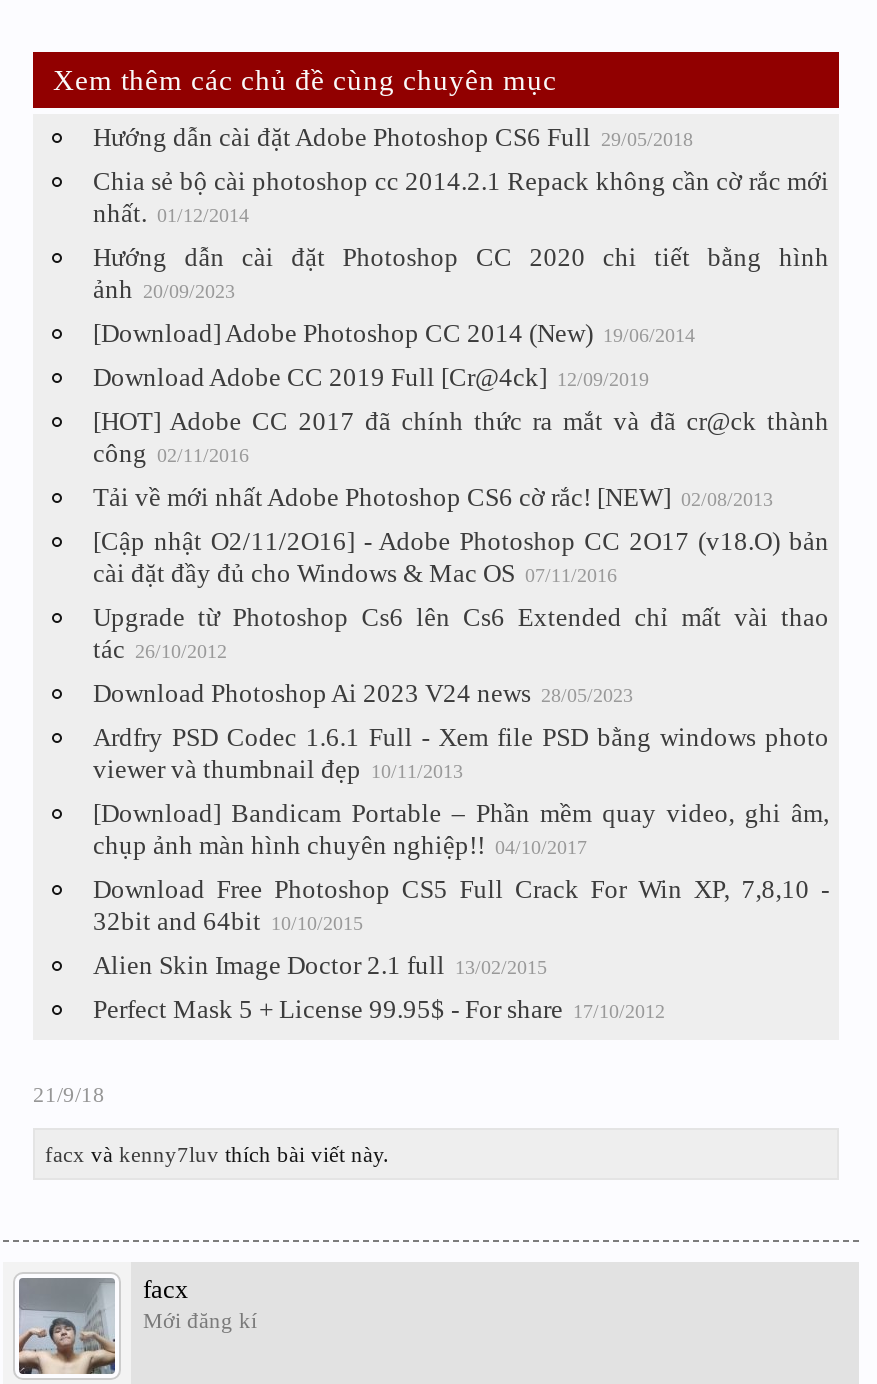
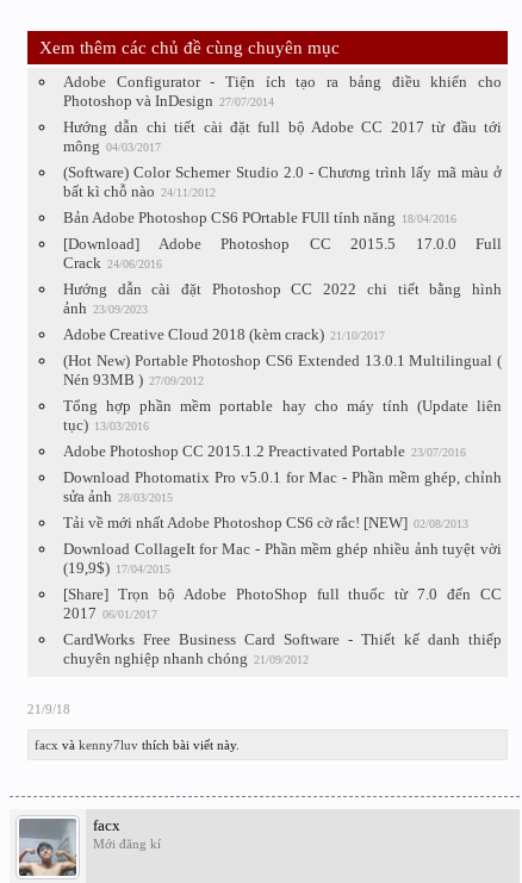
- Hướng dẫn cài đặt Adobe Photoshop CS6 Full 29/05/2018
- Chia sẻ bộ cài photoshop cc 2014.2.1 Repack không cần cờ rắc mới
- nhất. 01/12/2014
- Hướng dẫn cài đặt Photoshop CC 2020 chi tiết bằng hình
- ảnh 20/09/2023
- [Download] Adobe Photoshop CC 2014 (New) 19/06/2014
- Download Adobe CC 2019 Full [Cr@4ck] 12/09/2019
- [HOT] Adobe CC 2017 đã chính thức ra mắt và đã cr@ck thành
- công 02/11/2016
+ Adobe Configurator - Tiện ích tạo ra bảng điều khiển cho
+ Photoshop và InDesign 27/07/2014
+ Hướng dẫn chi tiết cài đặt full bộ Adobe CC 2017 từ đầu tới
+ mông 04/03/2017
+ (Software) Color Schemer Studio 2.0 - Chương trình lấy mã màu ở
+ bất kì chỗ nào 24/11/2012
+ Bản Adobe Photoshop CS6 POrtable FUll tính năng 18/04/2016
+ [Download] Adobe Photoshop CC 2015.5 17.0.0 Full
+ Crack 24/06/2016
+ Hướng dẫn cài đặt Photoshop CC 2022 chi tiết bằng hình
+ ảnh 23/09/2023
+ Adobe Creative Cloud 2018 (kèm crack) 21/10/2017
+ (Hot New) Portable Photoshop CS6 Extended 13.0.1 Multilingual (
+ Nén 93MB ) 27/09/2012
+ Tổng hợp phần mềm portable hay cho máy tính (Update liên
+ tục) 13/03/2016
+ Adobe Photoshop CC 2015.1.2 Preactivated Portable 23/07/2016
+ Download Photomatix Pro v5.0.1 for Mac - Phần mềm ghép, chỉnh
+ sửa ảnh 28/03/2015

moved down: Tải về mới nhất Adobe Photoshop CS6 cờ rắc! [NEW] 02/08/2013

- [Cập nhật O2/11/2O16] - Adobe Photoshop CC 2O17 (v18.O) bản
- cài đặt đầy đủ cho Windows & Mac OS 07/11/2016
- Upgrade từ Photoshop Cs6 lên Cs6 Extended chỉ mất vài thao
- tác 26/10/2012
- Download Photoshop Ai 2023 V24 news 28/05/2023
- Ardfry PSD Codec 1.6.1 Full - Xem file PSD bằng windows photo
- viewer và thumbnail đẹp 10/11/2013
- [Download] Bandicam Portable – Phần mềm quay video, ghi âm,
- chụp ảnh màn hình chuyên nghiệp!! 04/10/2017
- Download Free Photoshop CS5 Full Crack For Win XP, 7,8,10 -
- 32bit and 64bit 10/10/2015
- Alien Skin Image Doctor 2.1 full 13/02/2015
- Perfect Mask 5 + License 99.95$ - For share 17/10/2012
+ Download CollageIt for Mac - Phần mềm ghép nhiều ảnh tuyệt vời
+ (19,9$) 17/04/2015
+ [Share] Trọn bộ Adobe PhotoShop full thuốc từ 7.0 đến CC
+ 2017 06/01/2017
+ CardWorks Free Business Card Software - Thiết kế danh thiếp
+ chuyên nghiệp nhanh chóng 21/09/2012
